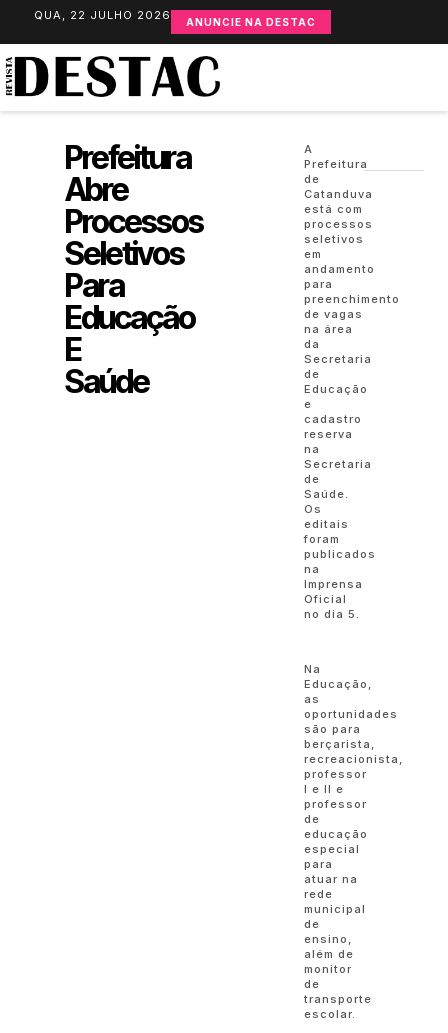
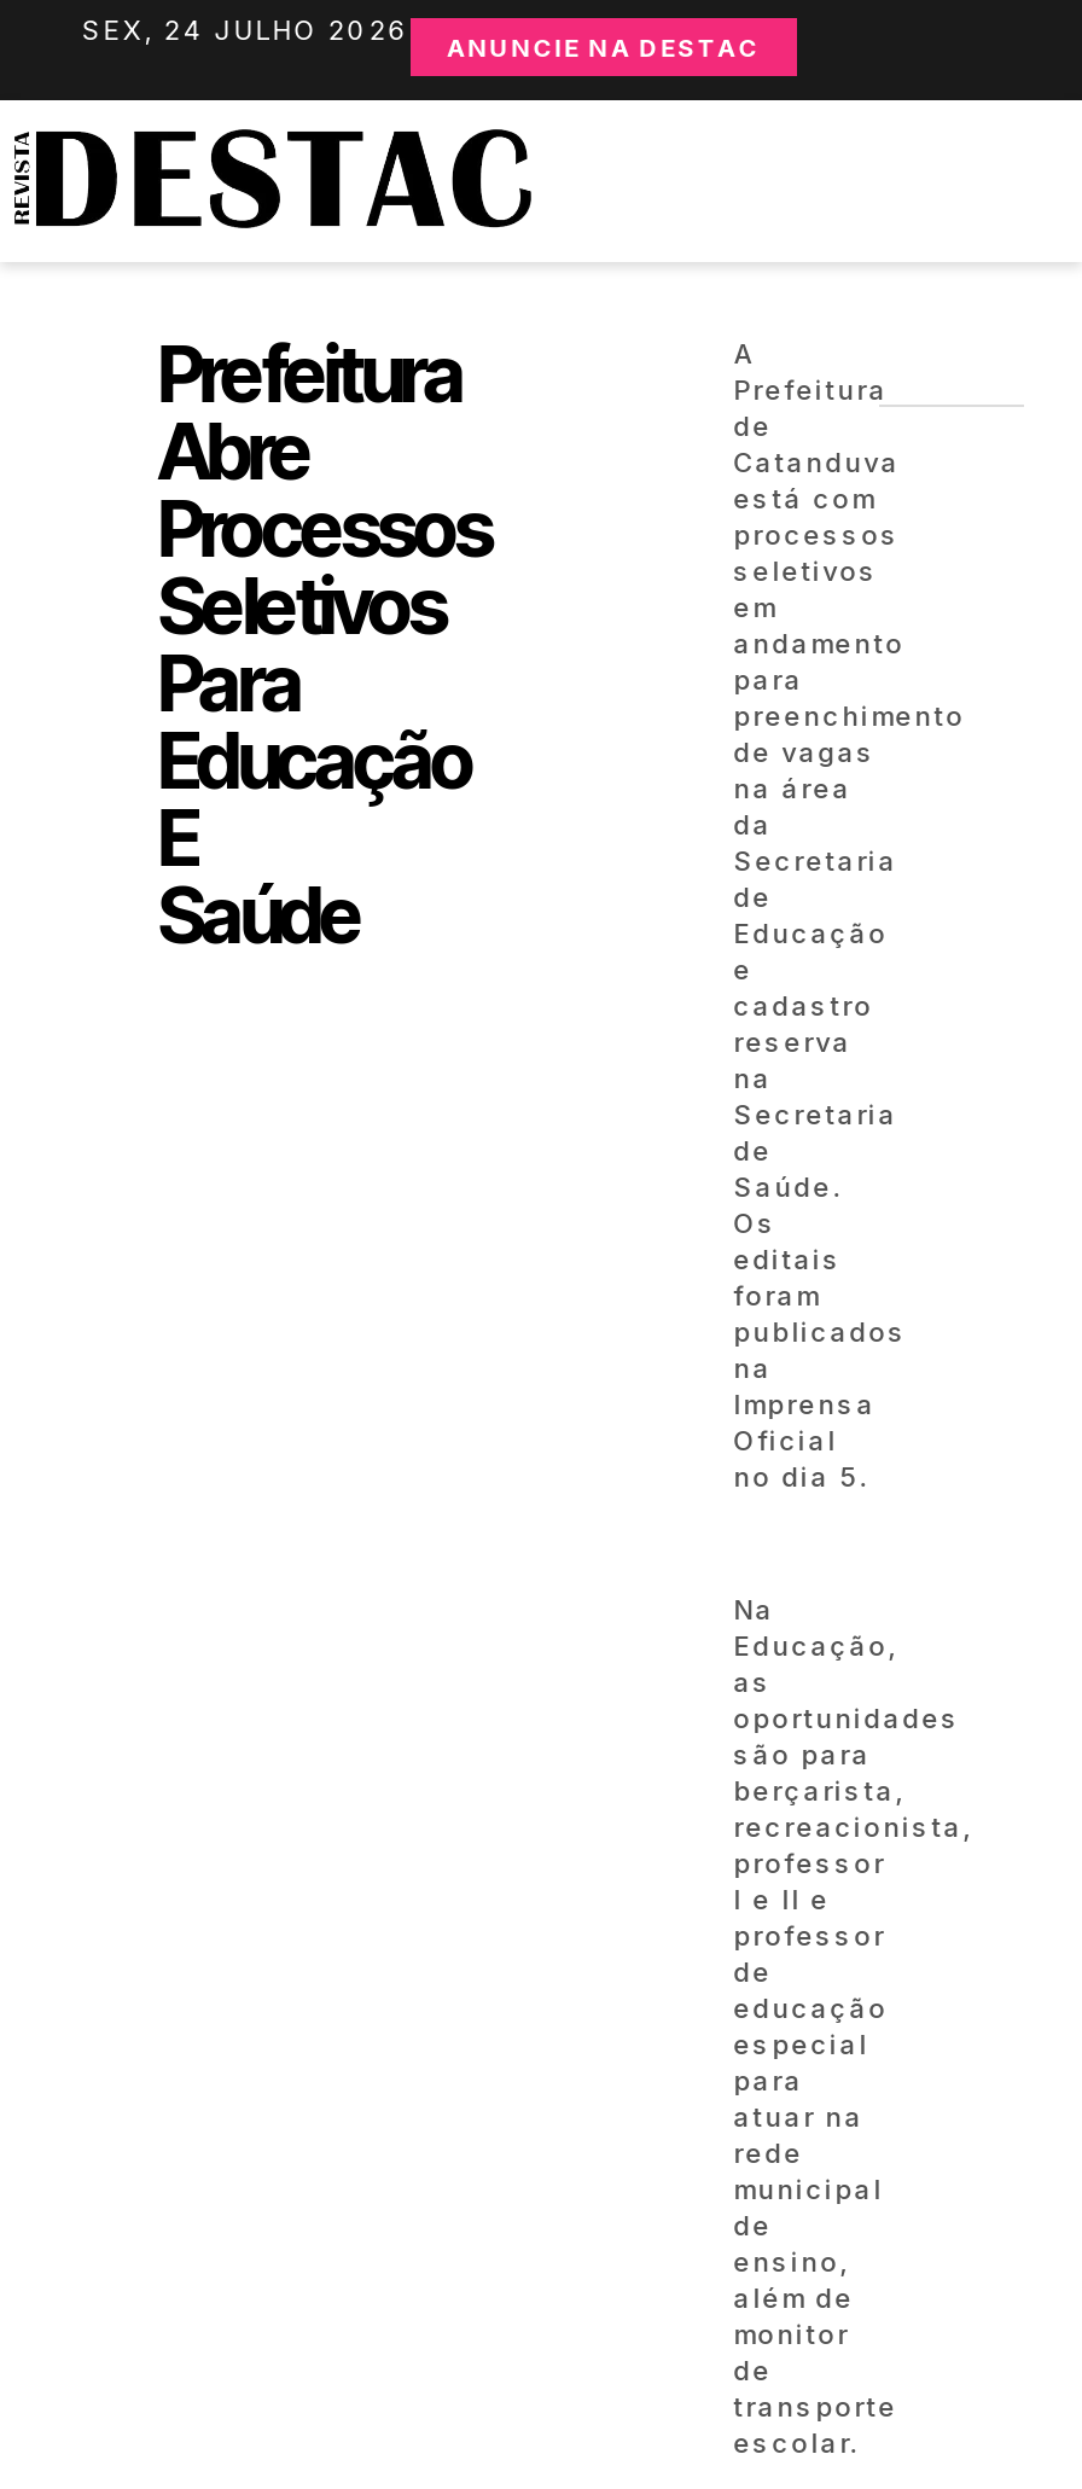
- QUA, 22 JULHO 2026 ANUNCIE NA DESTAC
+ SEX, 24 JULHO 2026 ANUNCIE NA DESTAC
